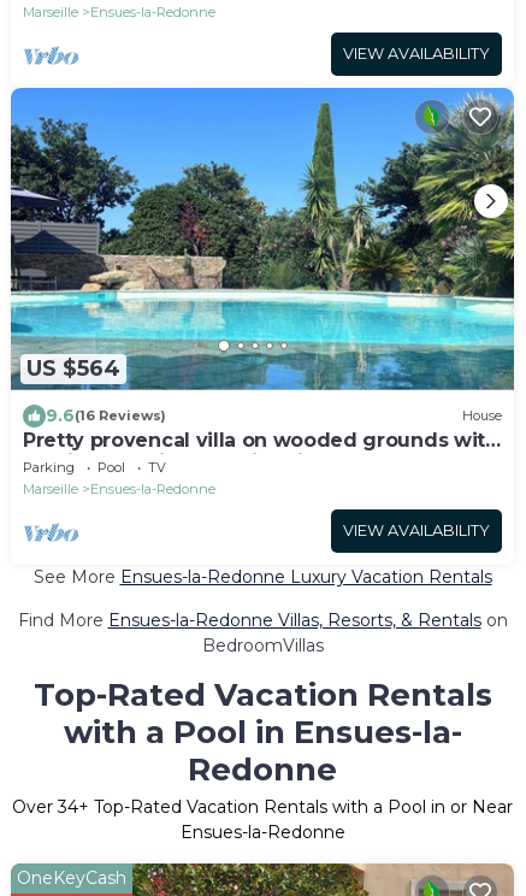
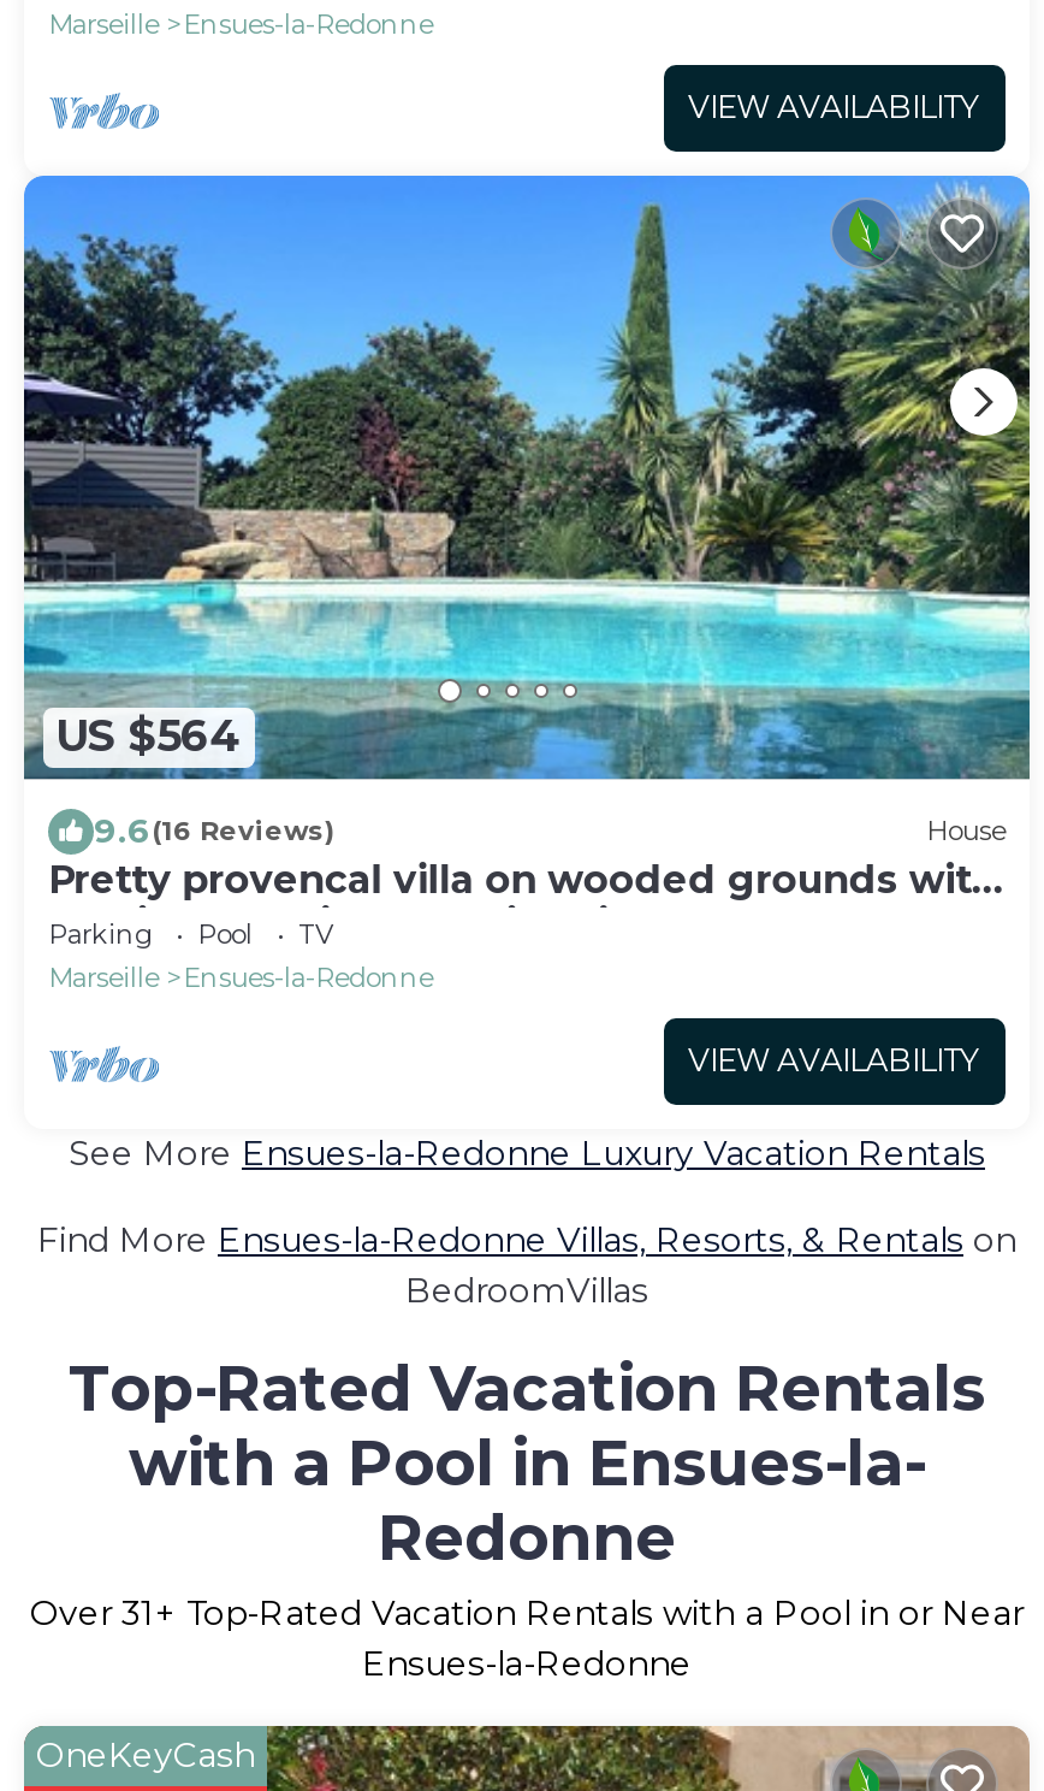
- Over 34 + Top-Rated Vacation Rentals with a Pool in or Near
+ Over 31 + Top-Rated Vacation Rentals with a Pool in or Near
